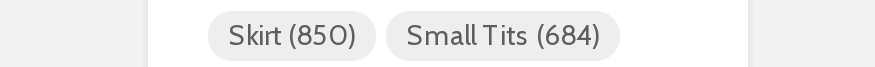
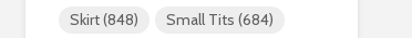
- Skirt (850) Small Tits (684)
+ Skirt (848) Small Tits (684)
